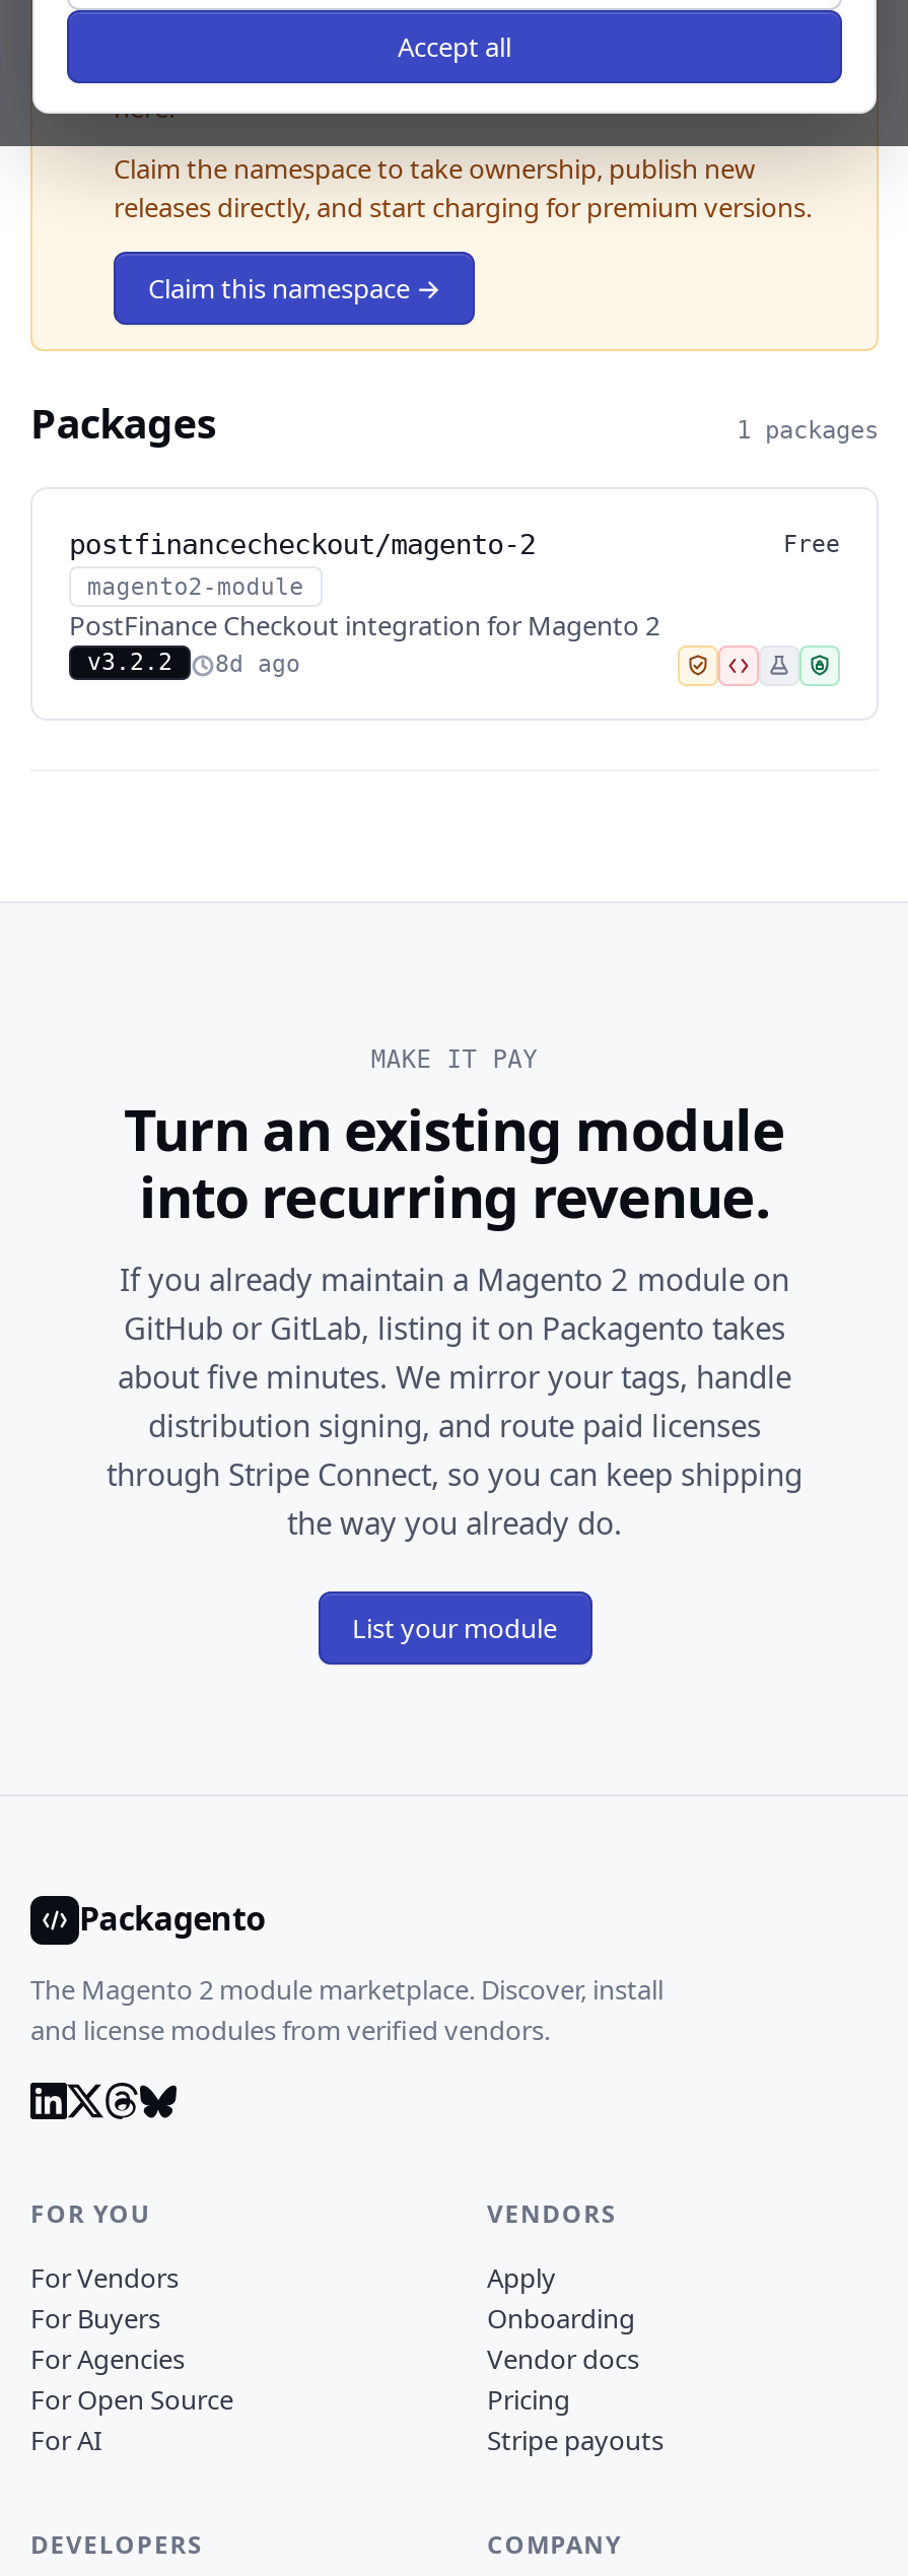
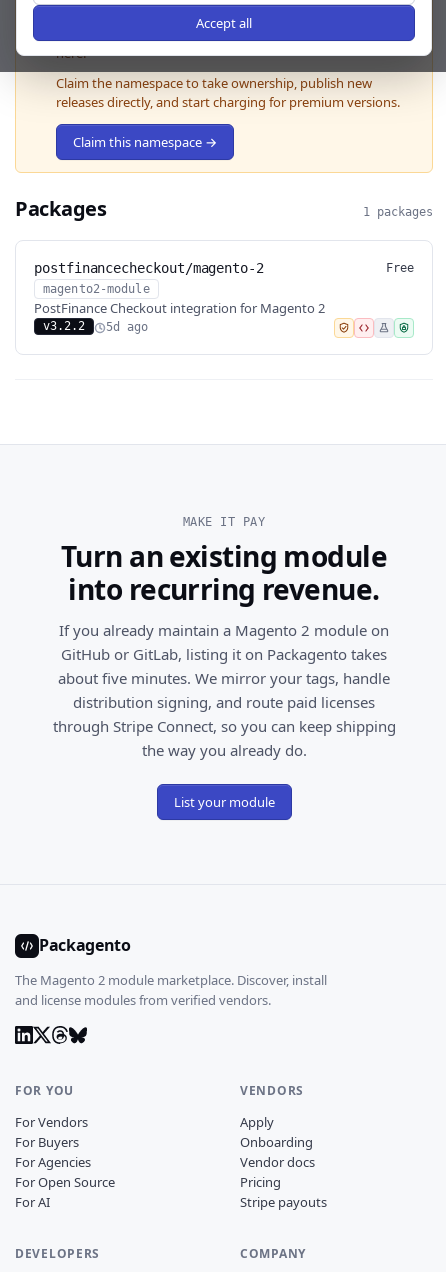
- v3.2.2 8d ago
+ v3.2.2 5d ago
